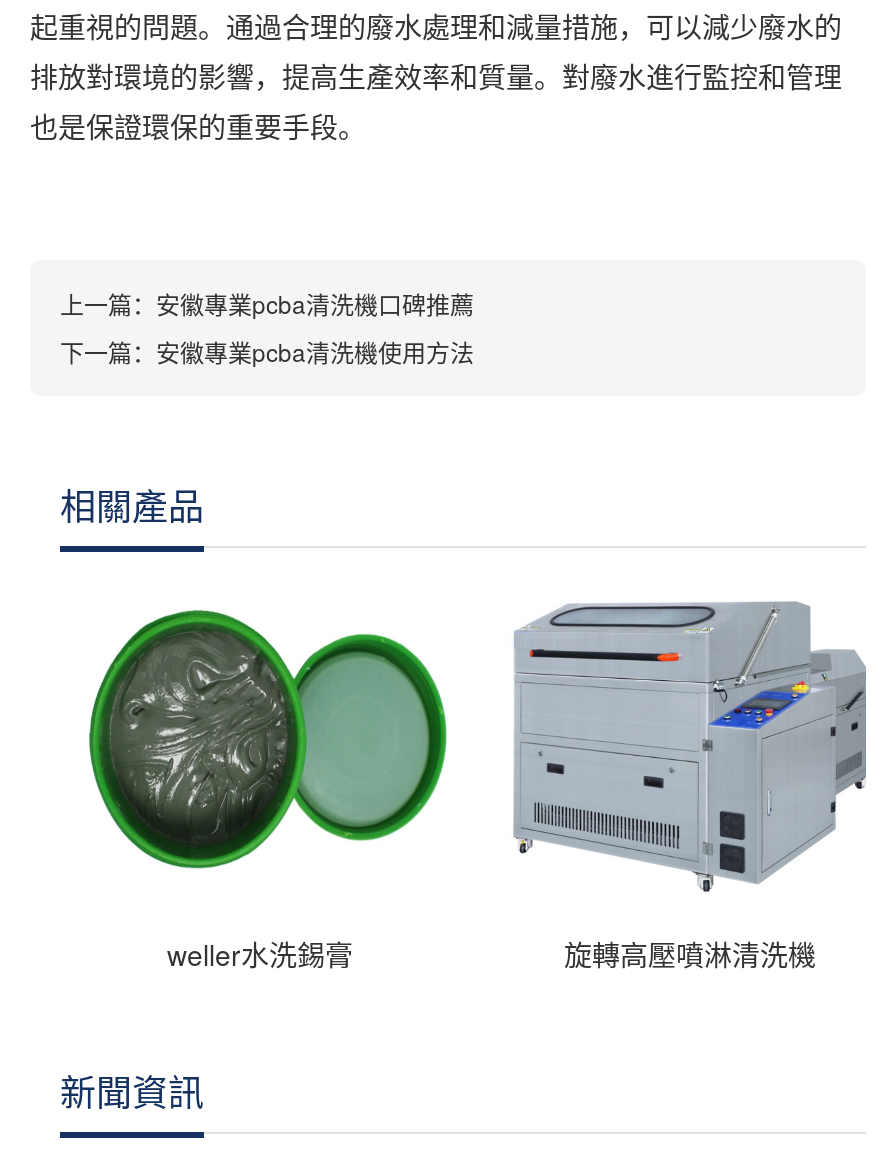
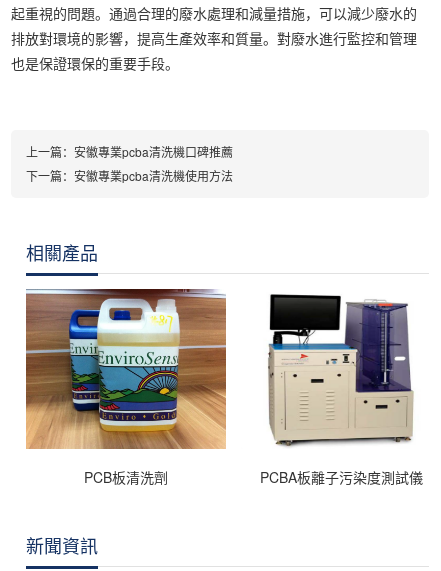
- [image]
- weller水洗錫膏
- 旋轉高壓噴淋清洗機
+ [image]
+ PCB板清洗劑
+ PCBA板離子污染度測試儀

- [image]
+ [image]
